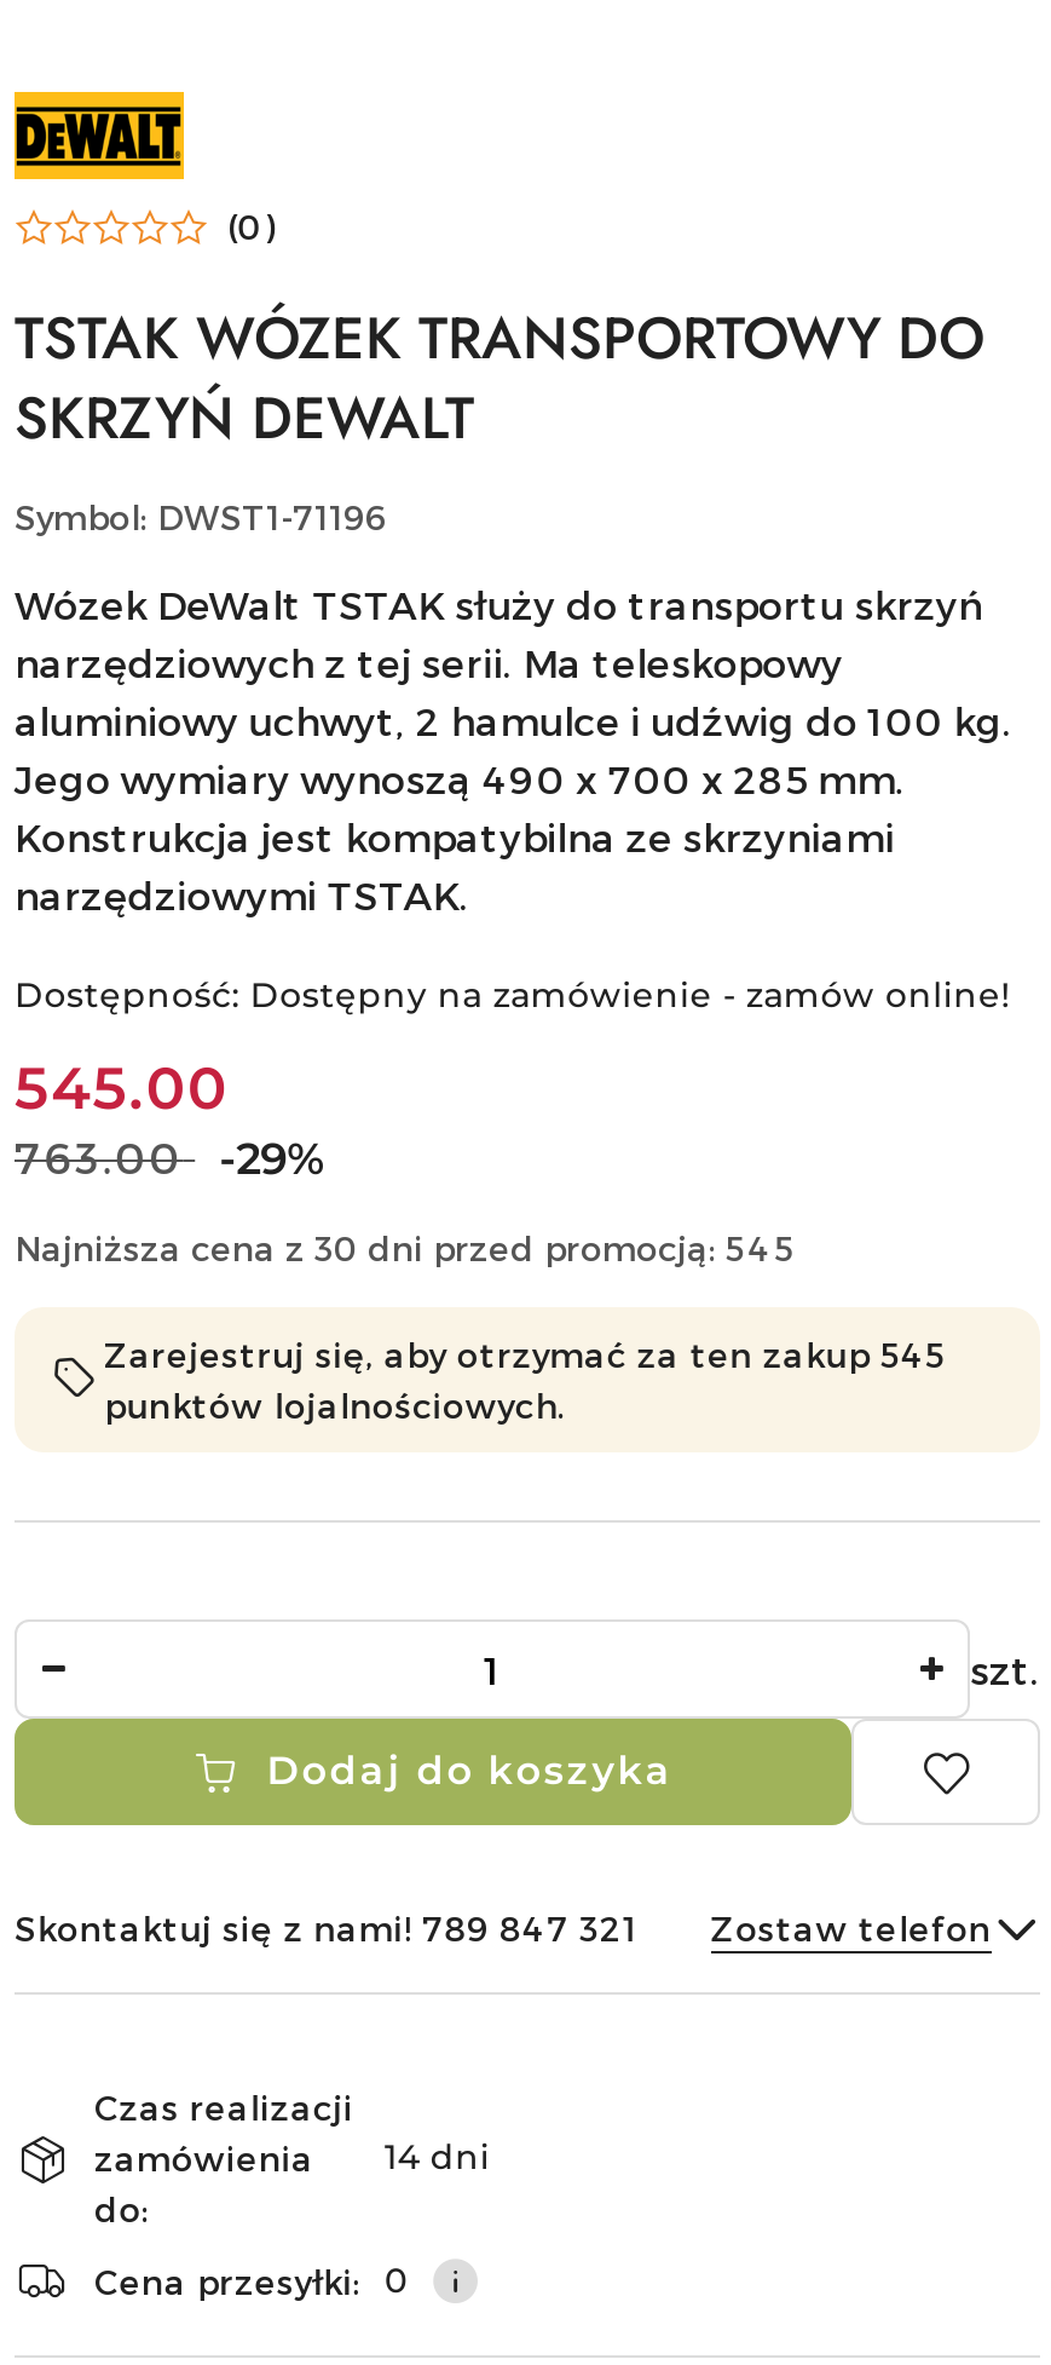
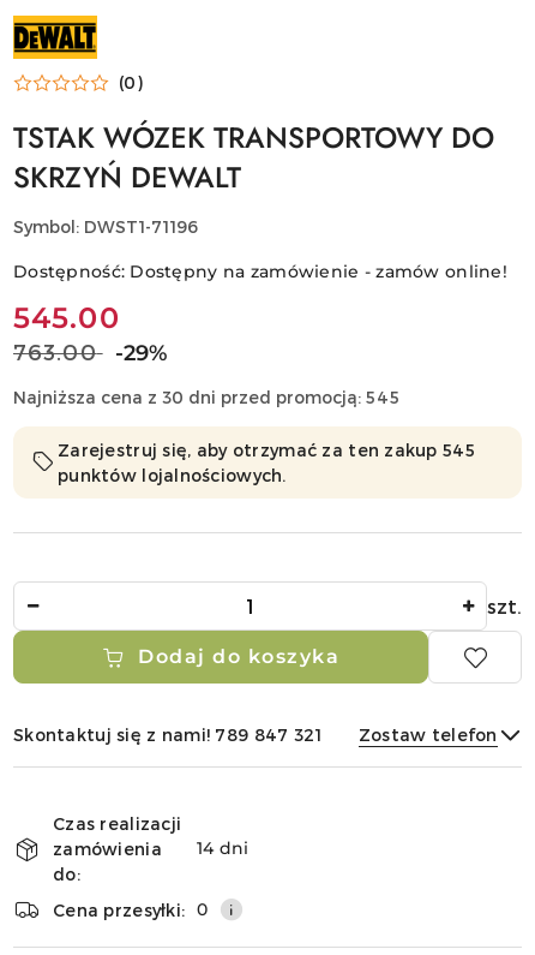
- Wózek DeWalt TSTAK służy do transportu skrzyń
- narzędziowych z tej serii. Ma teleskopowy
- aluminiowy uchwyt, 2 hamulce i udźwig do 100 kg.
- Jego wymiary wynoszą 490 x 700 x 285 mm.
- Konstrukcja jest kompatybilna ze skrzyniami
- narzędziowymi TSTAK.
